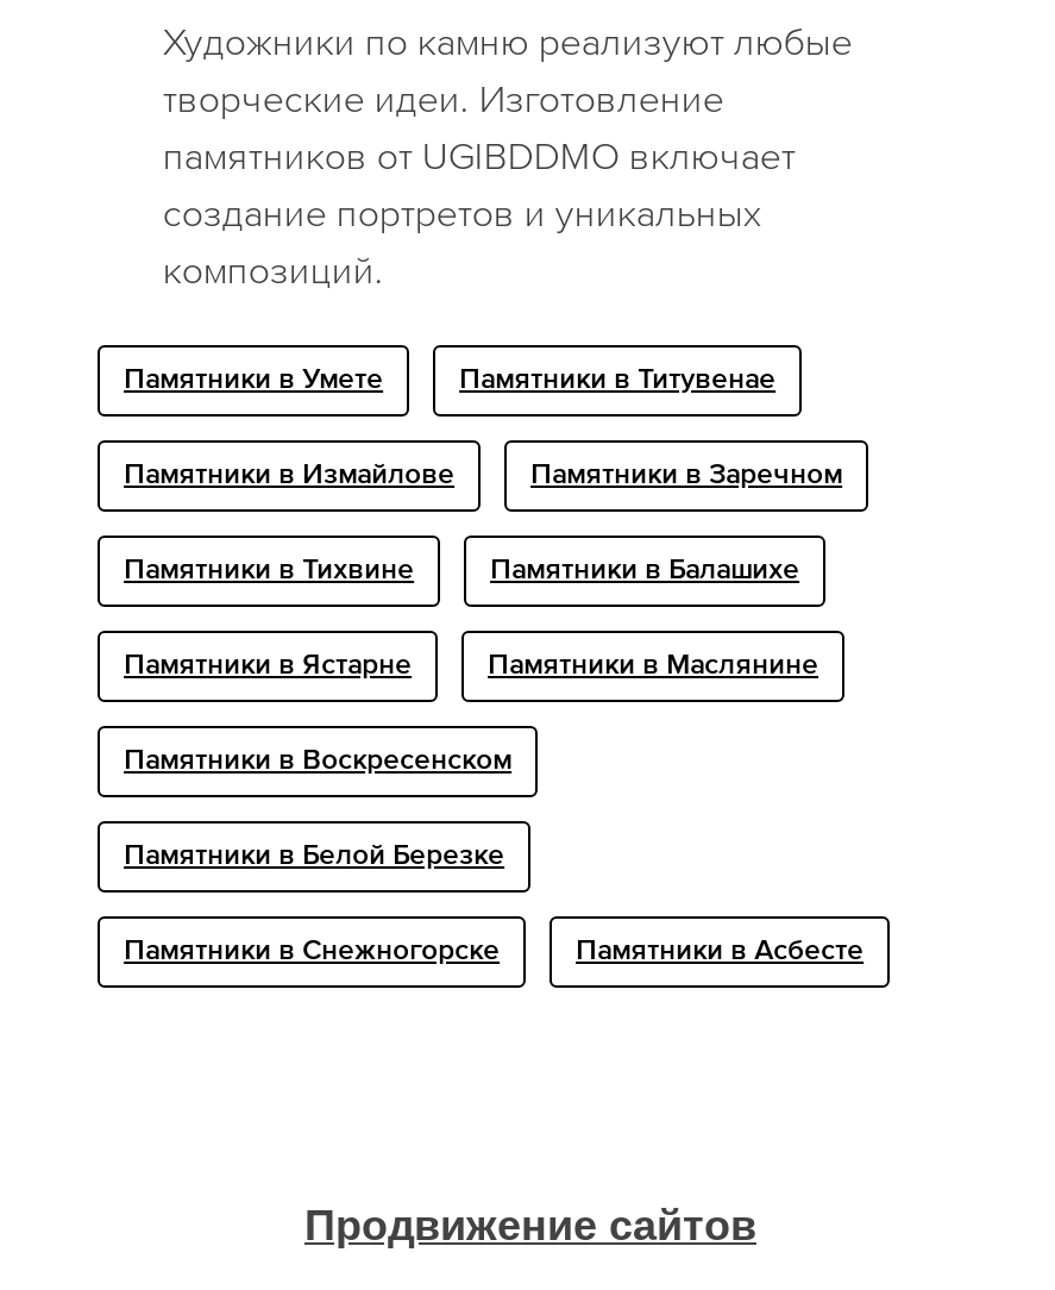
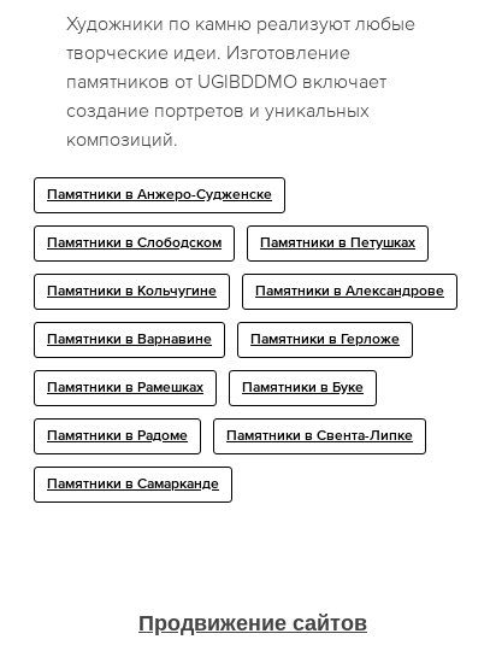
- Памятники в Умете
- Памятники в Титувенае
+ Памятники в Анжеро-Судженске

- Памятники в Измайлове
- Памятники в Заречном
+ Памятники в Слободском
+ Памятники в Петушках

- Памятники в Тихвине
- Памятники в Балашихе
+ Памятники в Кольчугине
+ Памятники в Александрове

- Памятники в Ястарне
- Памятники в Маслянине
+ Памятники в Варнавине
+ Памятники в Герложе

- Памятники в Воскресенском
+ Памятники в Рамешках
+ Памятники в Буке

- Памятники в Белой Березке
+ Памятники в Радоме
+ Памятники в Свента-Липке

- Памятники в Снежногорске
- Памятники в Асбесте
+ Памятники в Самарканде
